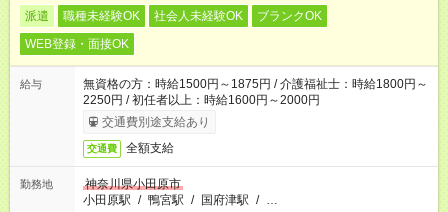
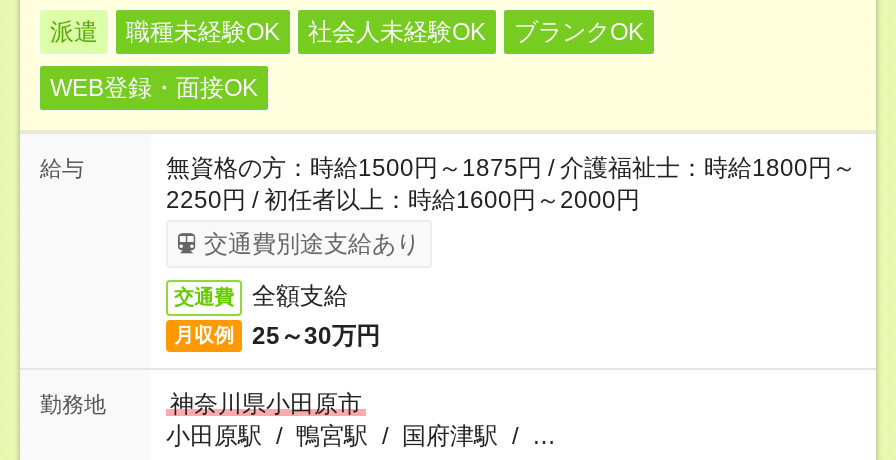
+ 月収例
+ 25～30万円
